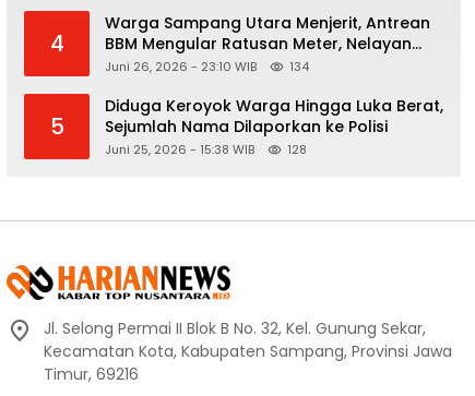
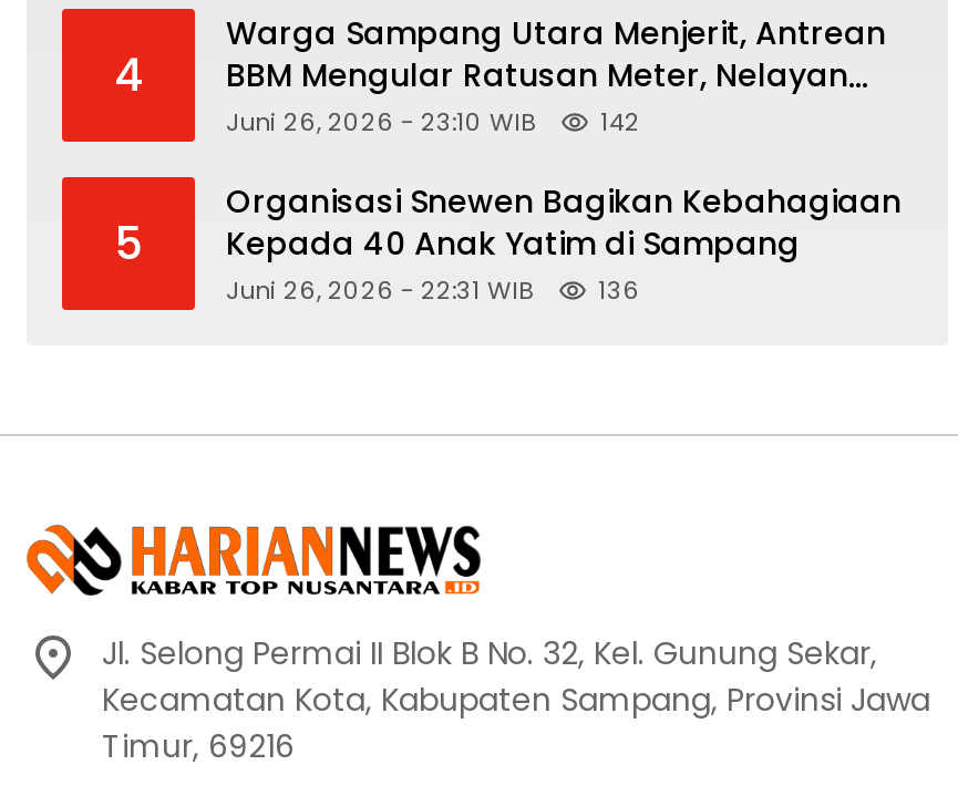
- 134
+ 142

- Diduga Keroyok Warga Hingga Luka Berat,
- Sejumlah Nama Dilaporkan ke Polisi
- Juni 25, 2026 - 15:38 WIB
- 128
+ Organisasi Snewen Bagikan Kebahagiaan
+ Kepada 40 Anak Yatim di Sampang
+ Juni 26, 2026 - 22:31 WIB
+ 136
